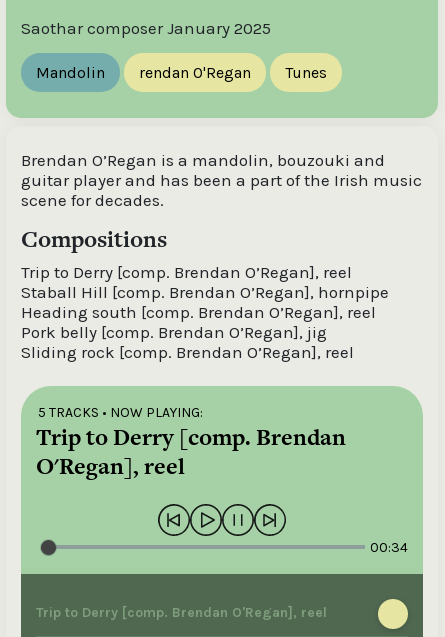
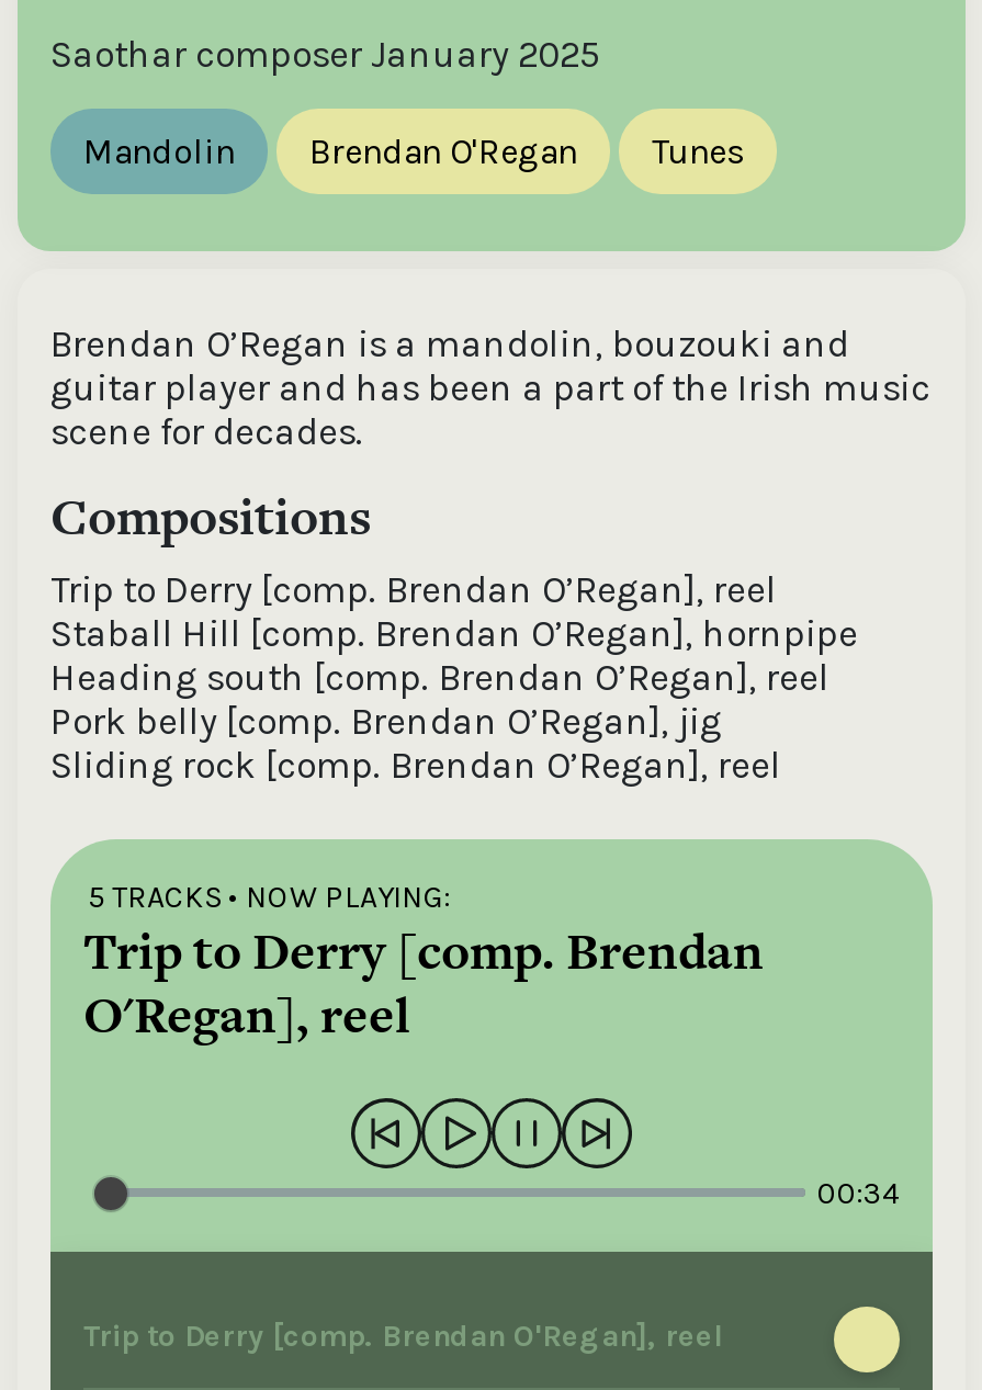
- rendan O'Regan
+ Brendan O'Regan
